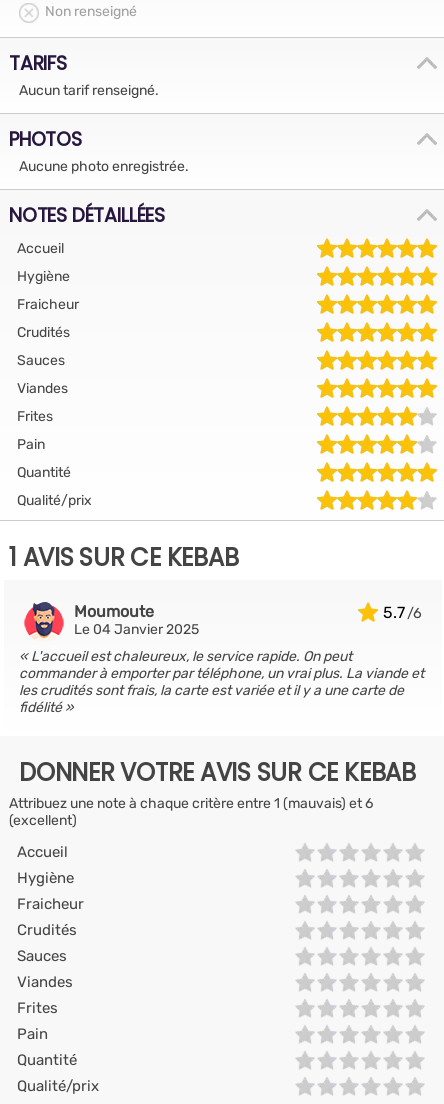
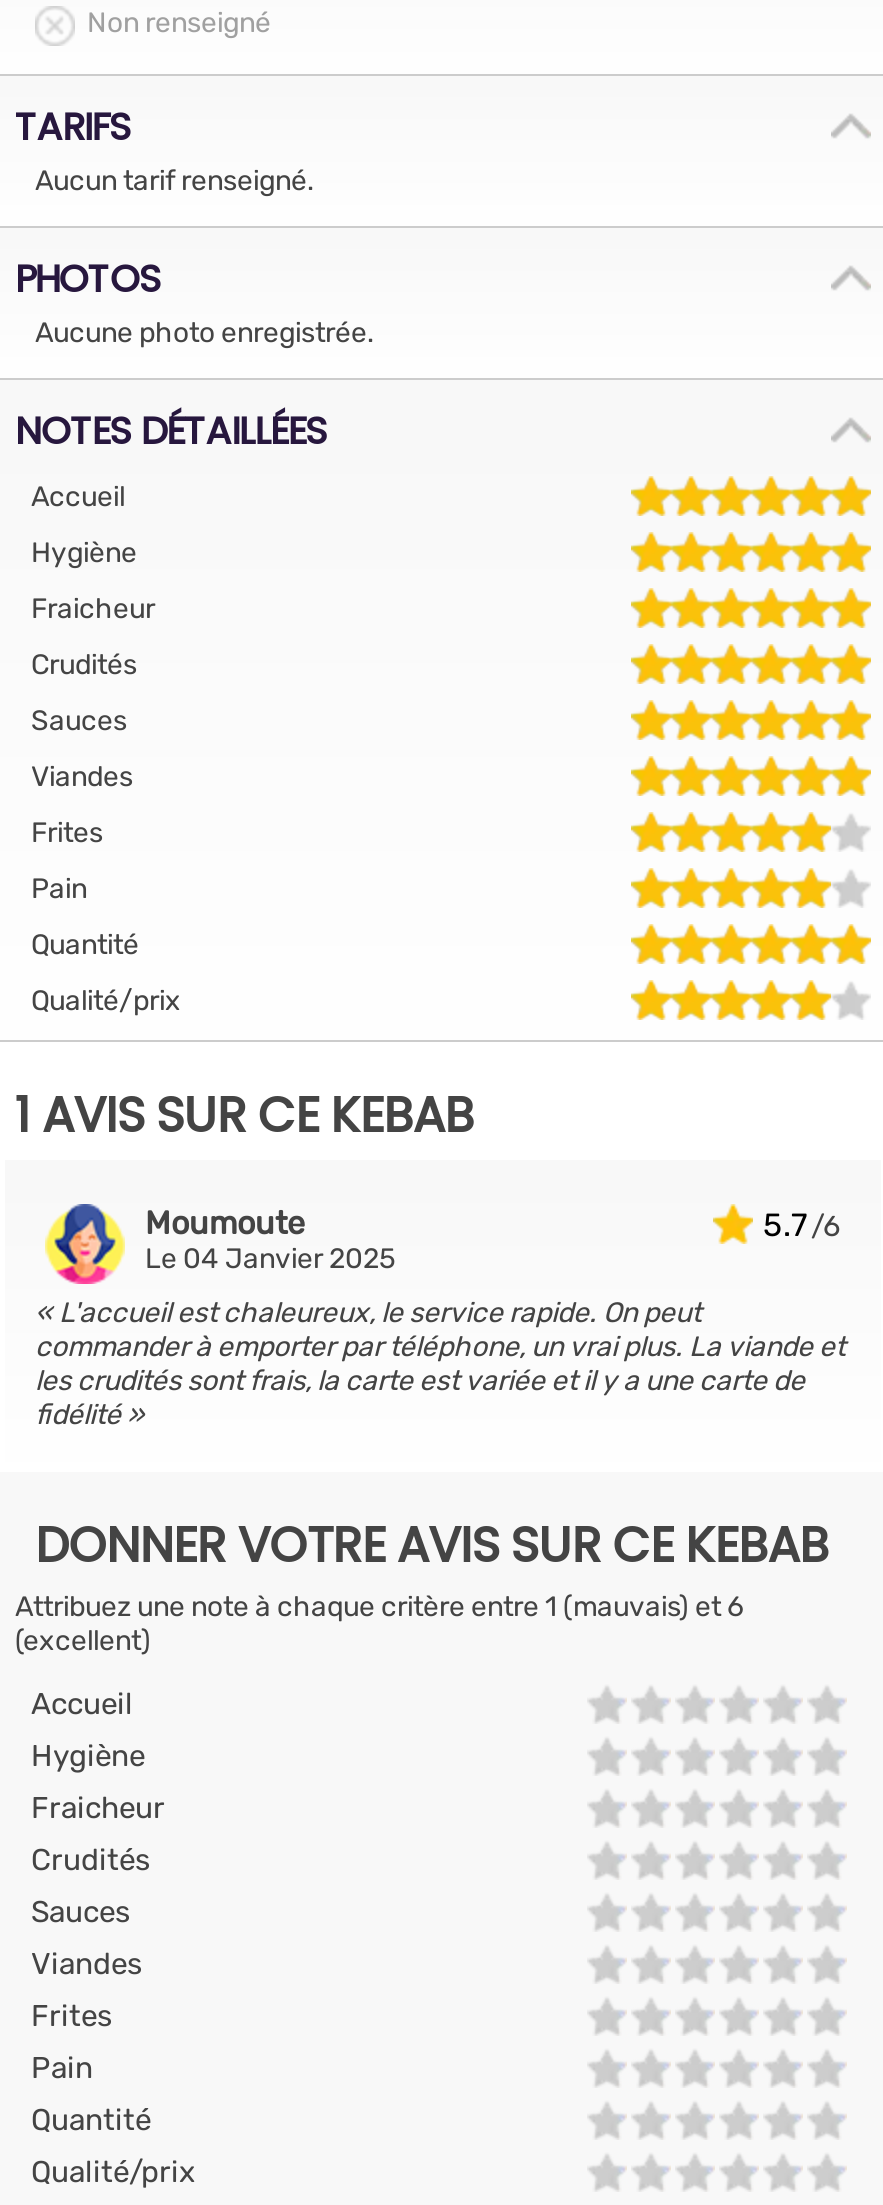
- [image]
+ [image]
